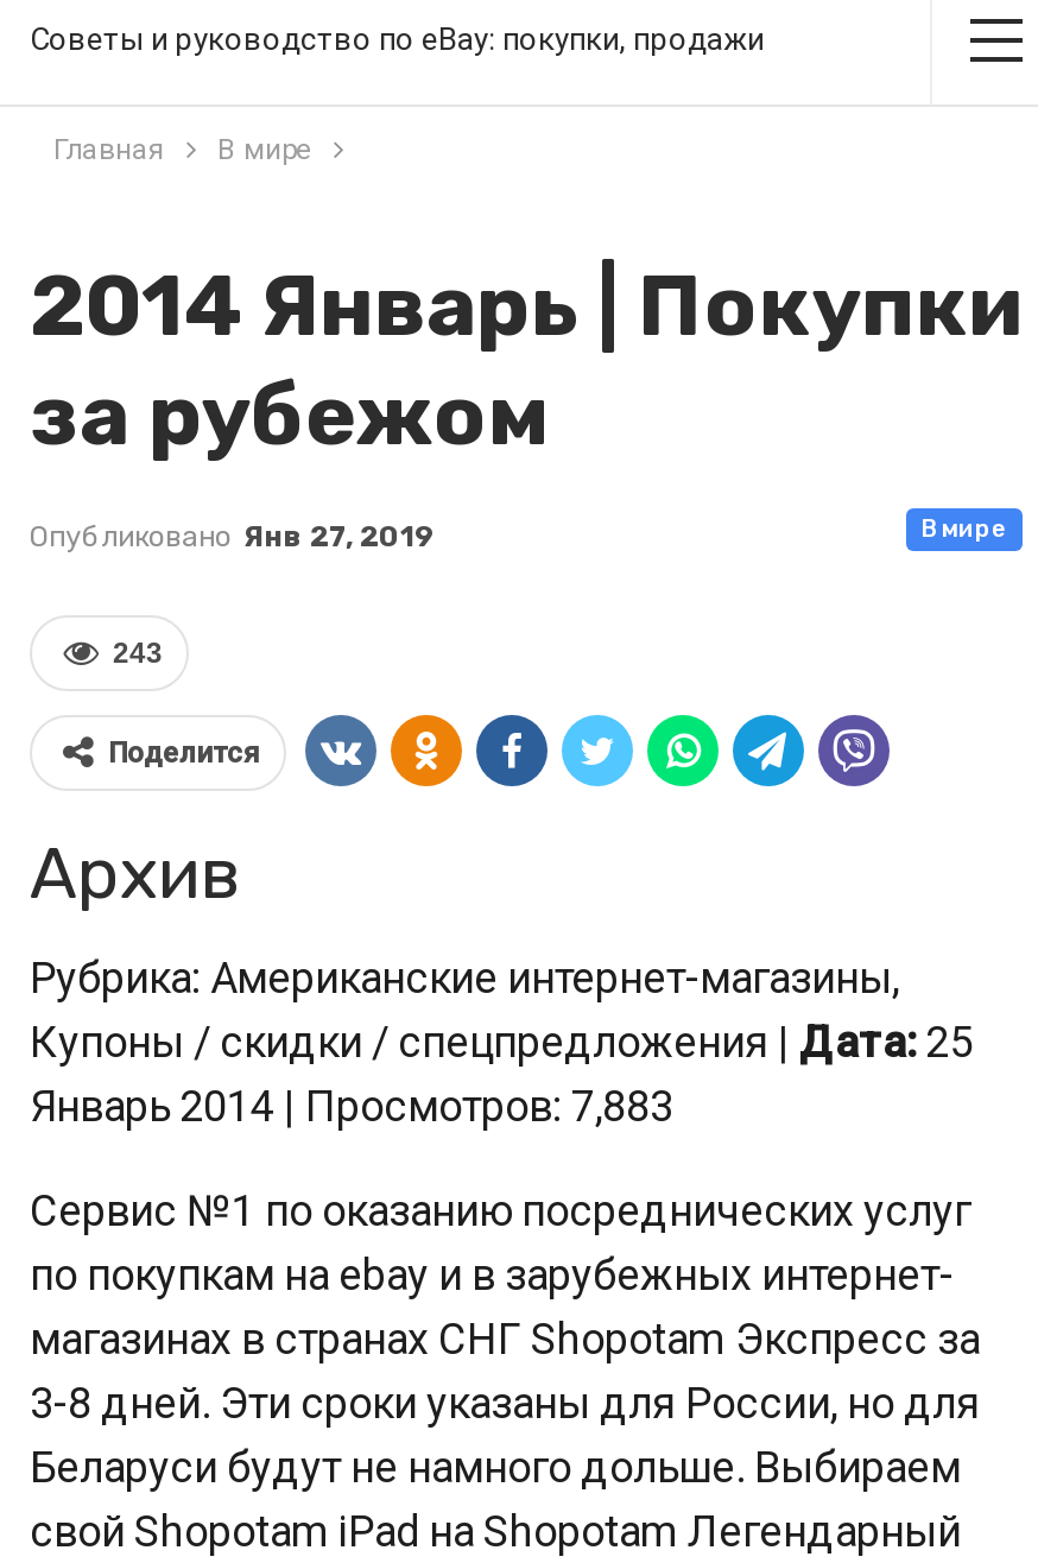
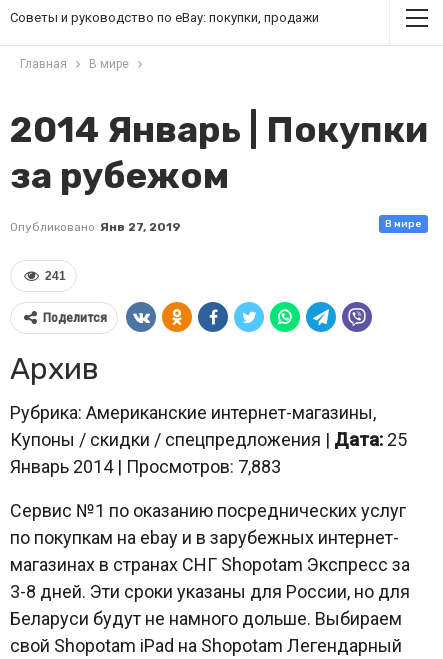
- 243
+ 241
